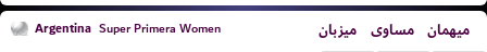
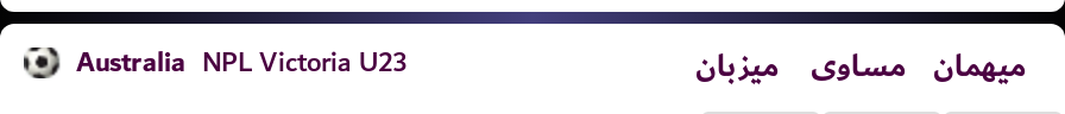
- Argentina Super Primera Women
+ Australia NPL Victoria U23
